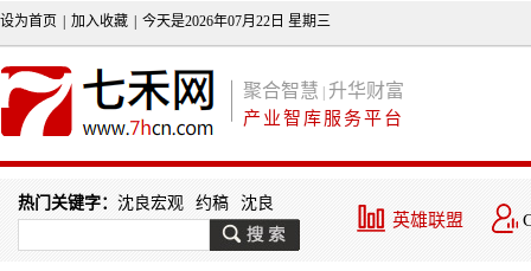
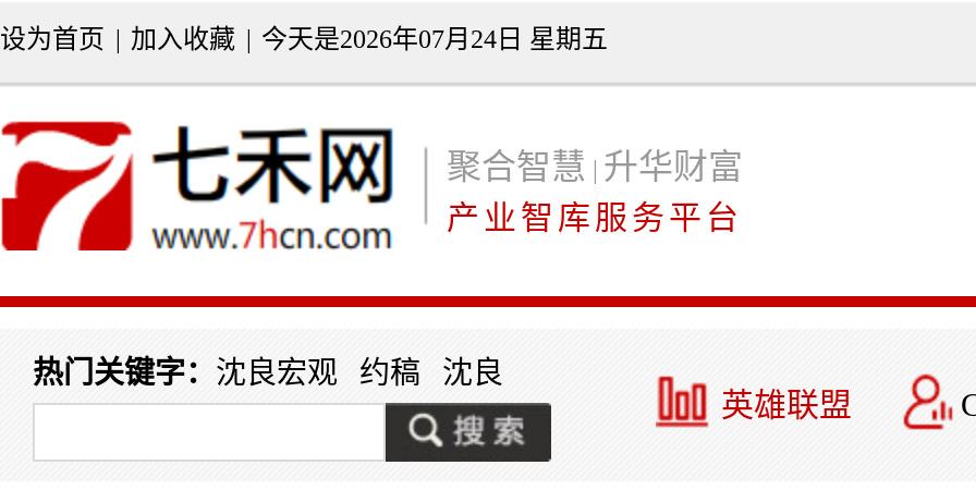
- 今天是2026年07月22日 星期三
+ 今天是2026年07月24日 星期五
